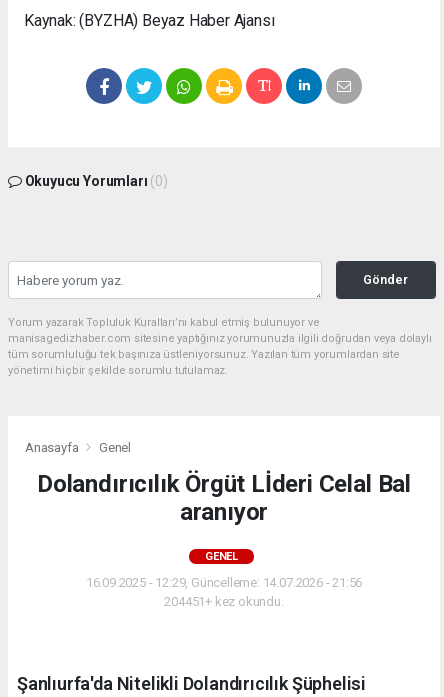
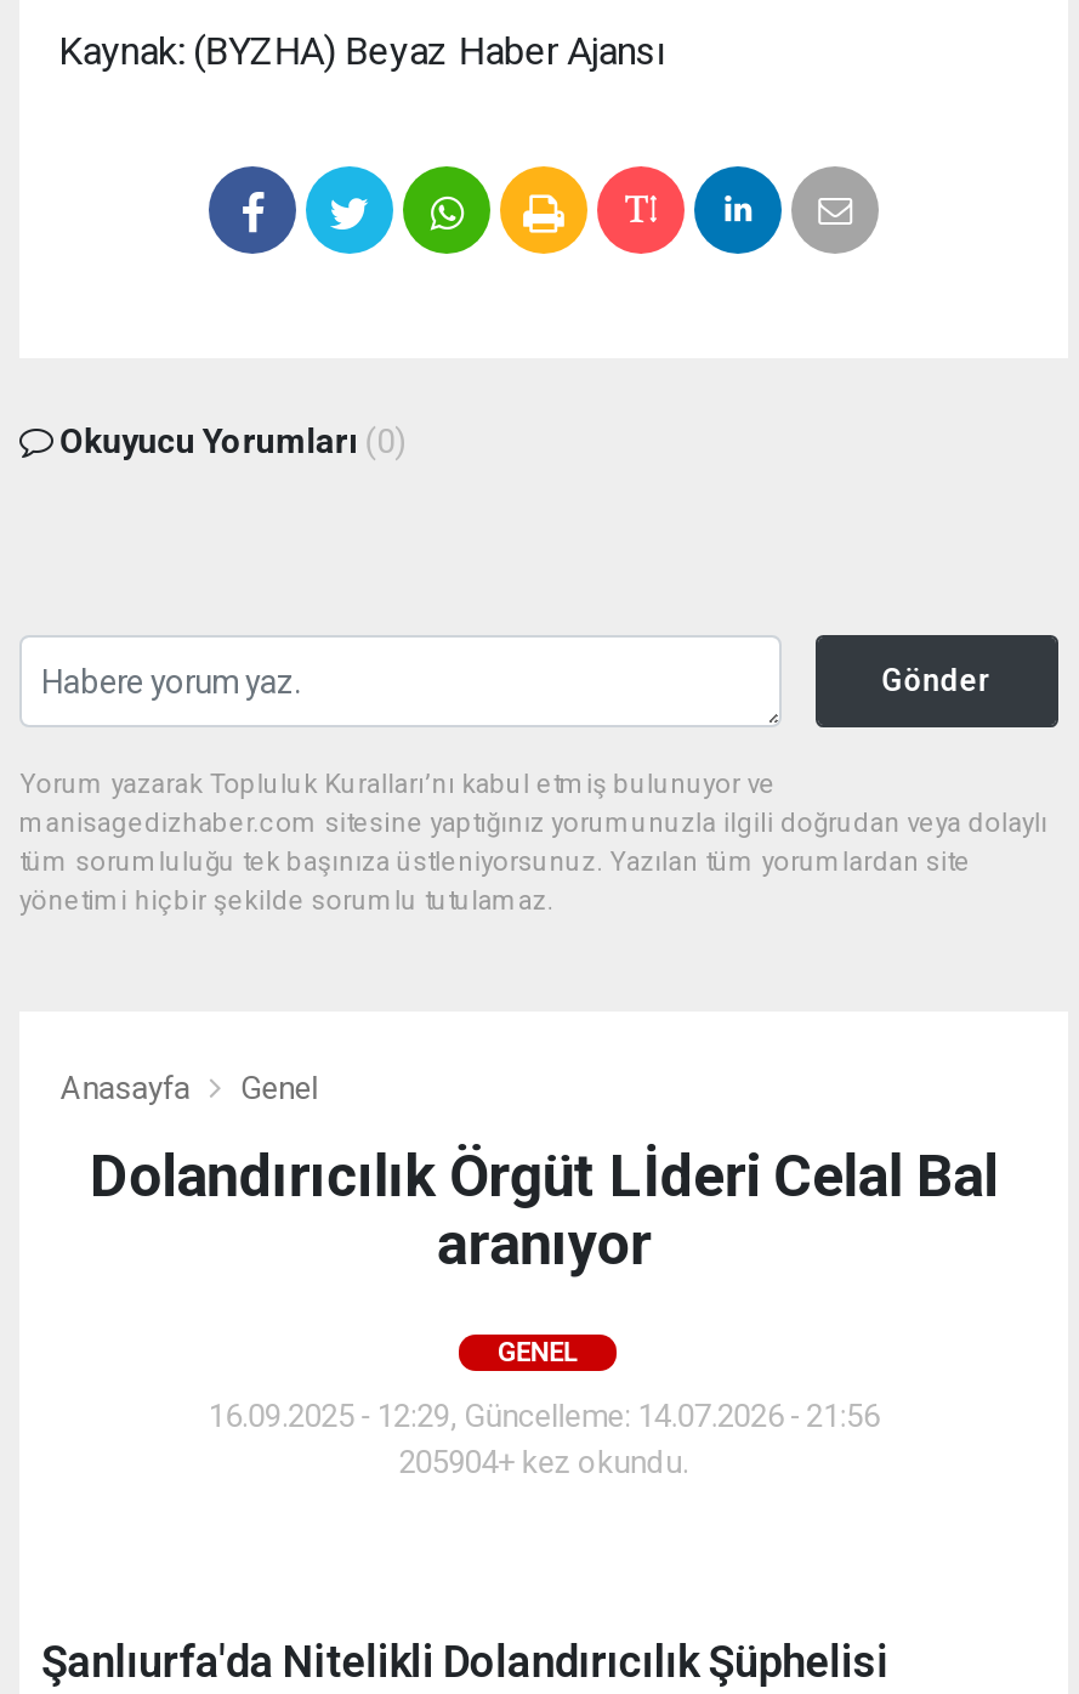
- 204451+ kez okundu.
+ 205904+ kez okundu.
